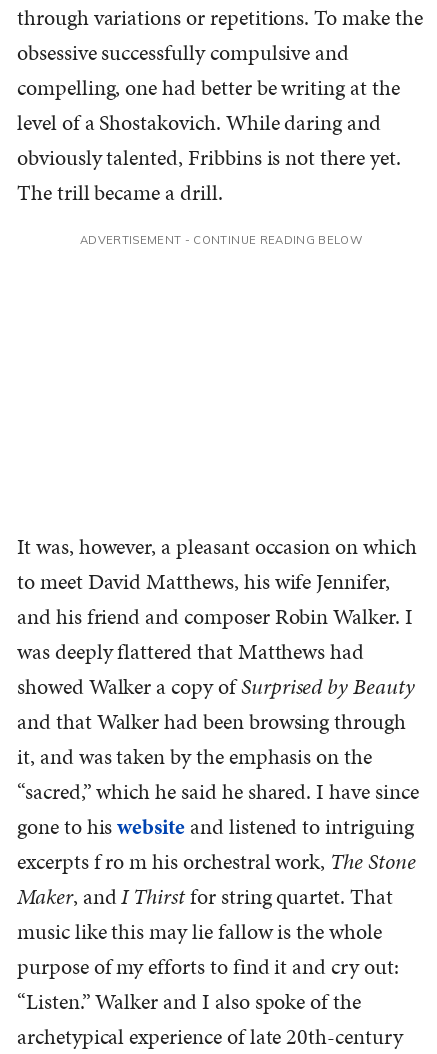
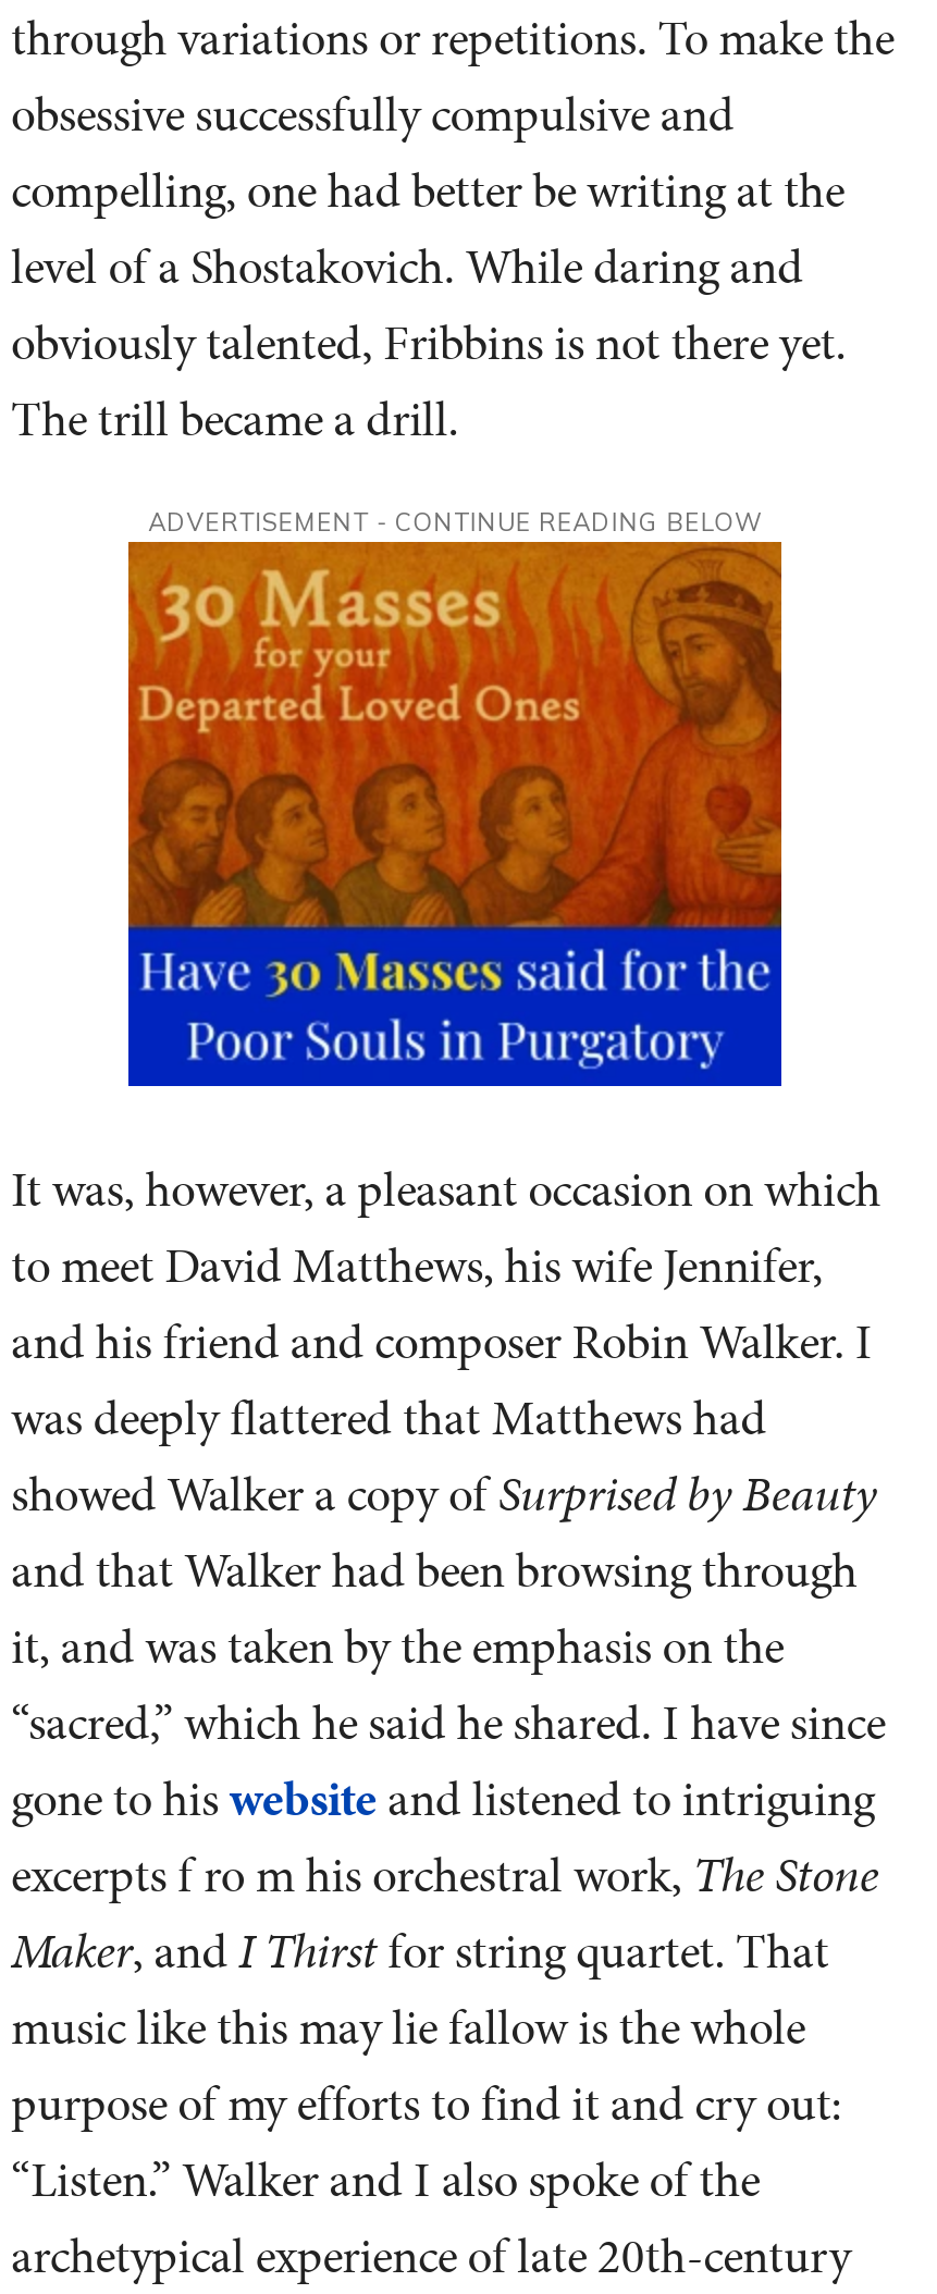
+ [image]
